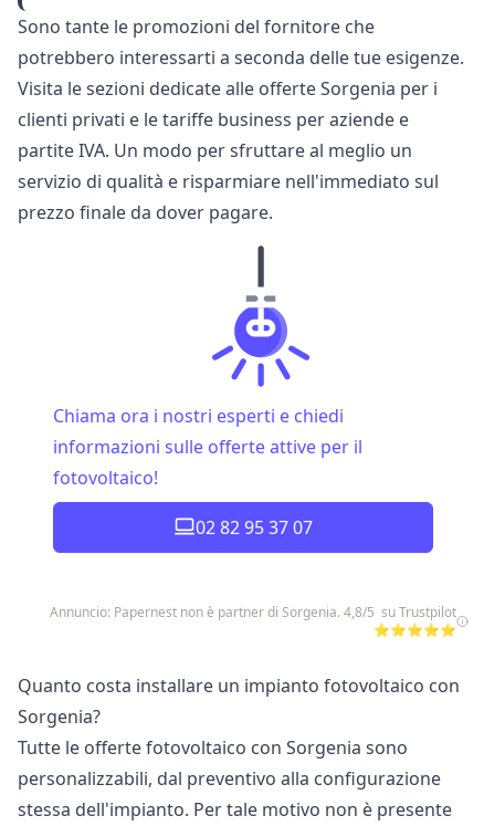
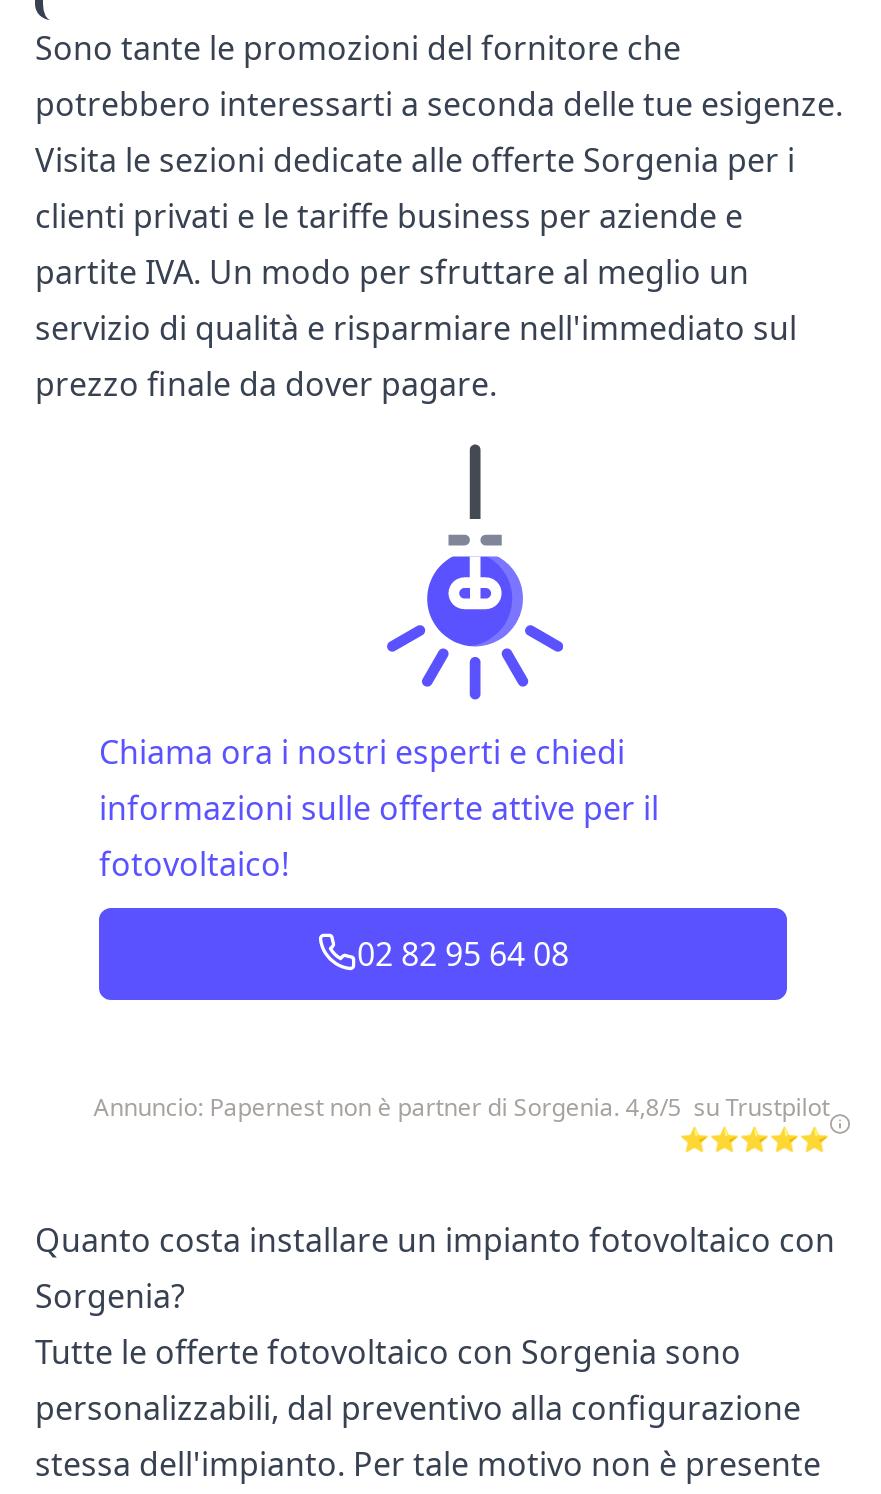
- 02 82 95 37 07
+ 02 82 95 64 08
